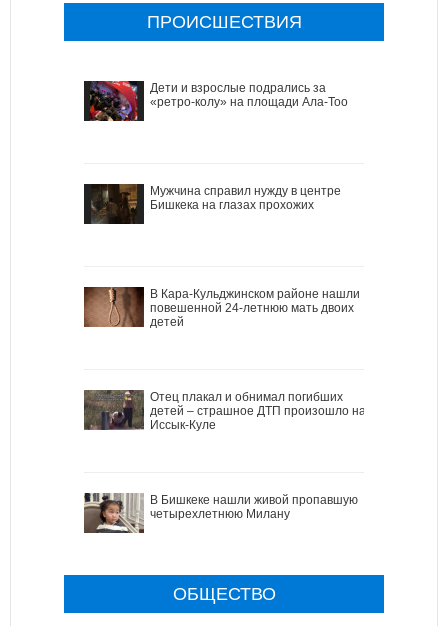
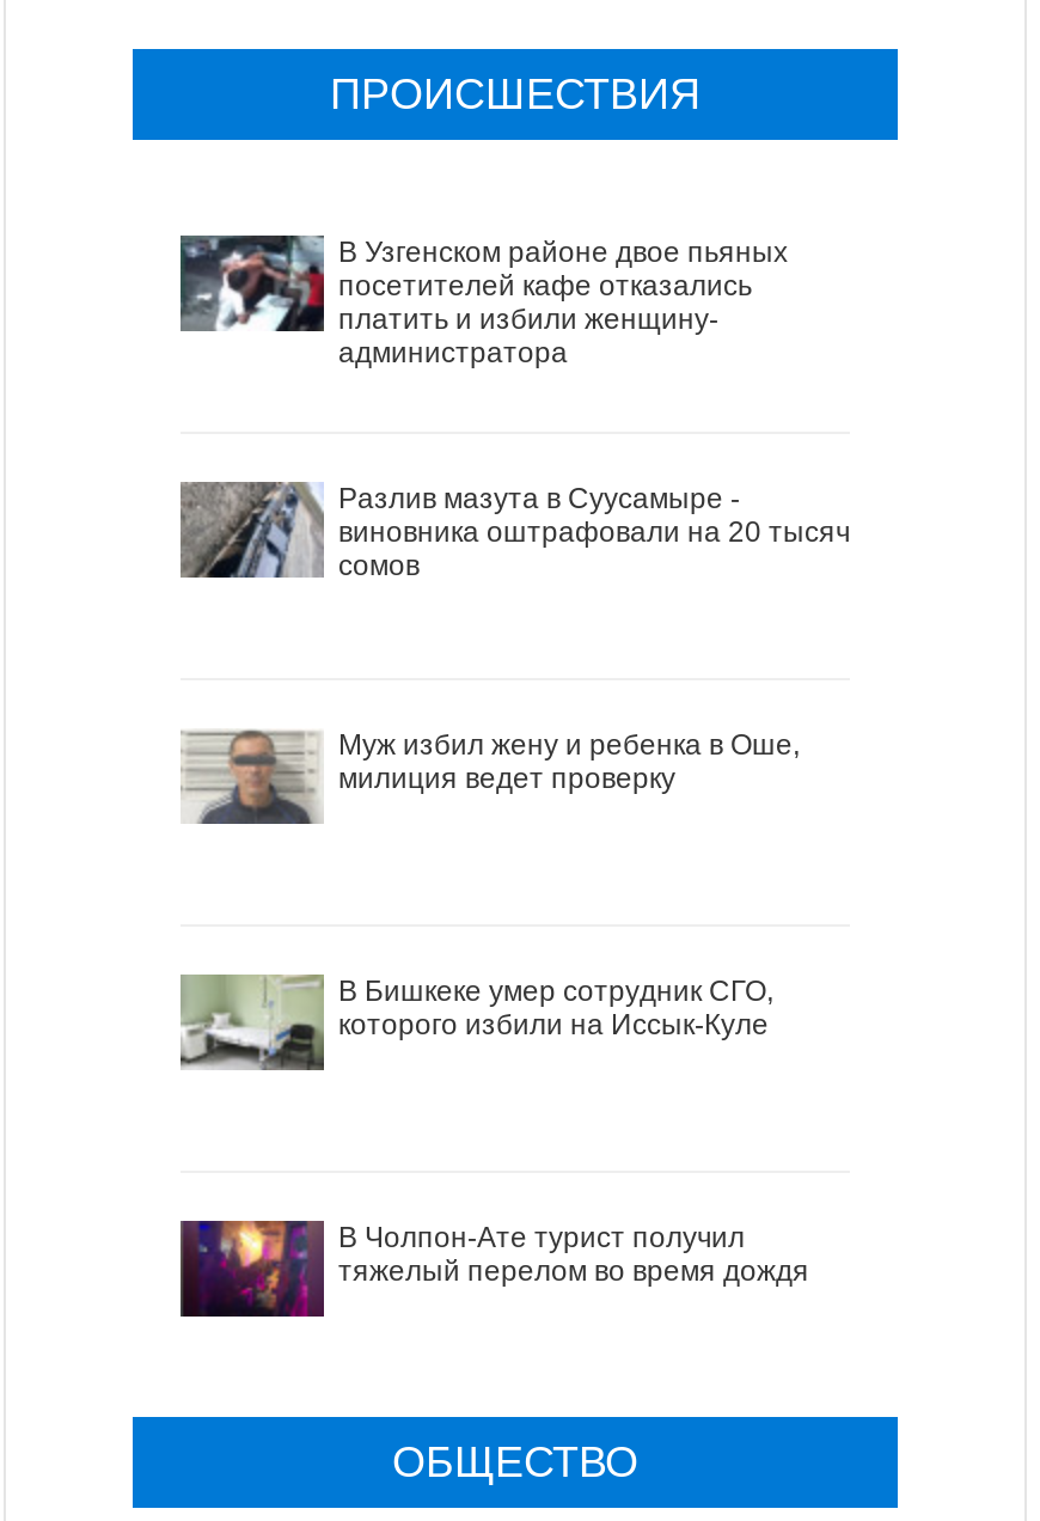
- [image]
- Дети и взрослые подрались за
- «ретро-колу» на площади Ала-Тоо
+ [image]
+ В Узгенском районе двое пьяных
+ посетителей кафе отказались
+ платить и избили женщину-
+ администратора

- [image]
- Мужчина справил нужду в центре
- Бишкека на глазах прохожих
+ [image]
+ Разлив мазута в Суусамыре -
+ виновника оштрафовали на 20 тысяч
+ сомов

- [image]
- В Кара-Кульджинском районе нашли
- повешенной 24-летнюю мать двоих
- детей
+ [image]
+ Муж избил жену и ребенка в Оше,
+ милиция ведет проверку

- [image]
- Отец плакал и обнимал погибших
- детей – страшное ДТП произошло на
- Иссык-Куле
+ [image]
+ В Бишкеке умер сотрудник СГО,
+ которого избили на Иссык-Куле

- [image]
- В Бишкеке нашли живой пропавшую
- четырехлетнюю Милану
+ [image]
+ В Чолпон-Ате турист получил
+ тяжелый перелом во время дождя
